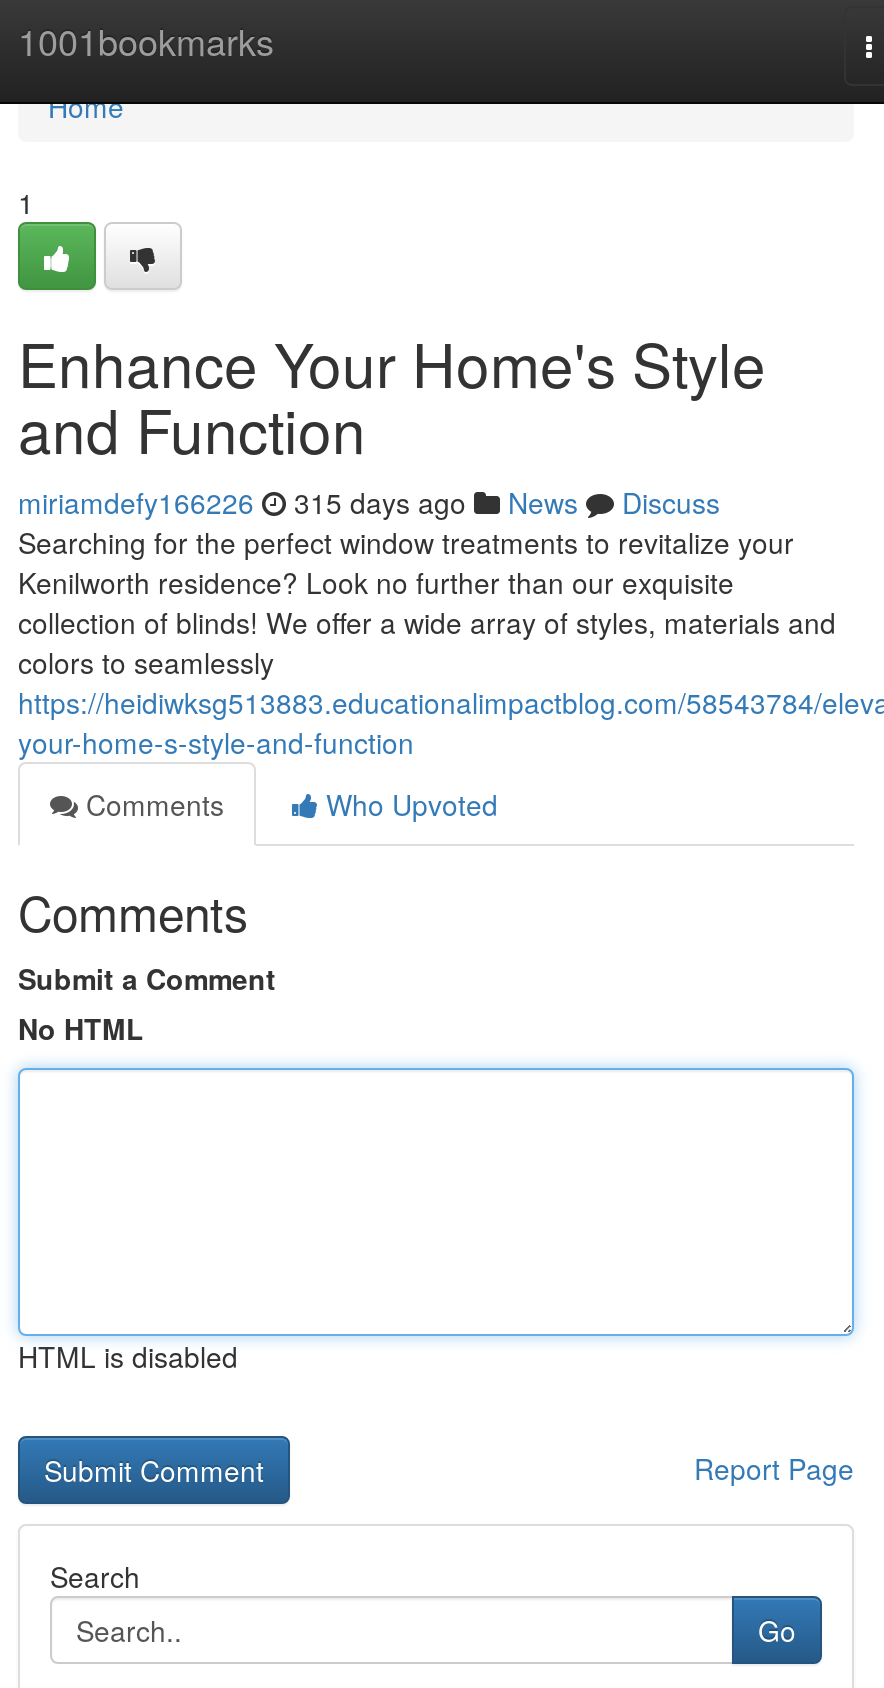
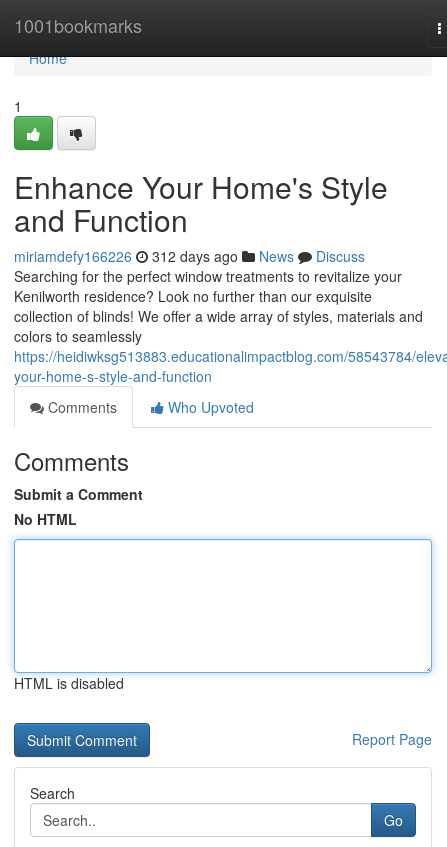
- miriamdefy166226 315 days ago News Discuss
+ miriamdefy166226 312 days ago News Discuss
